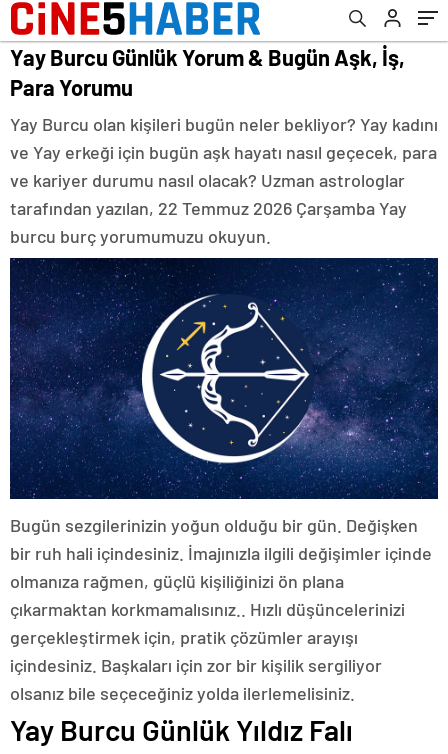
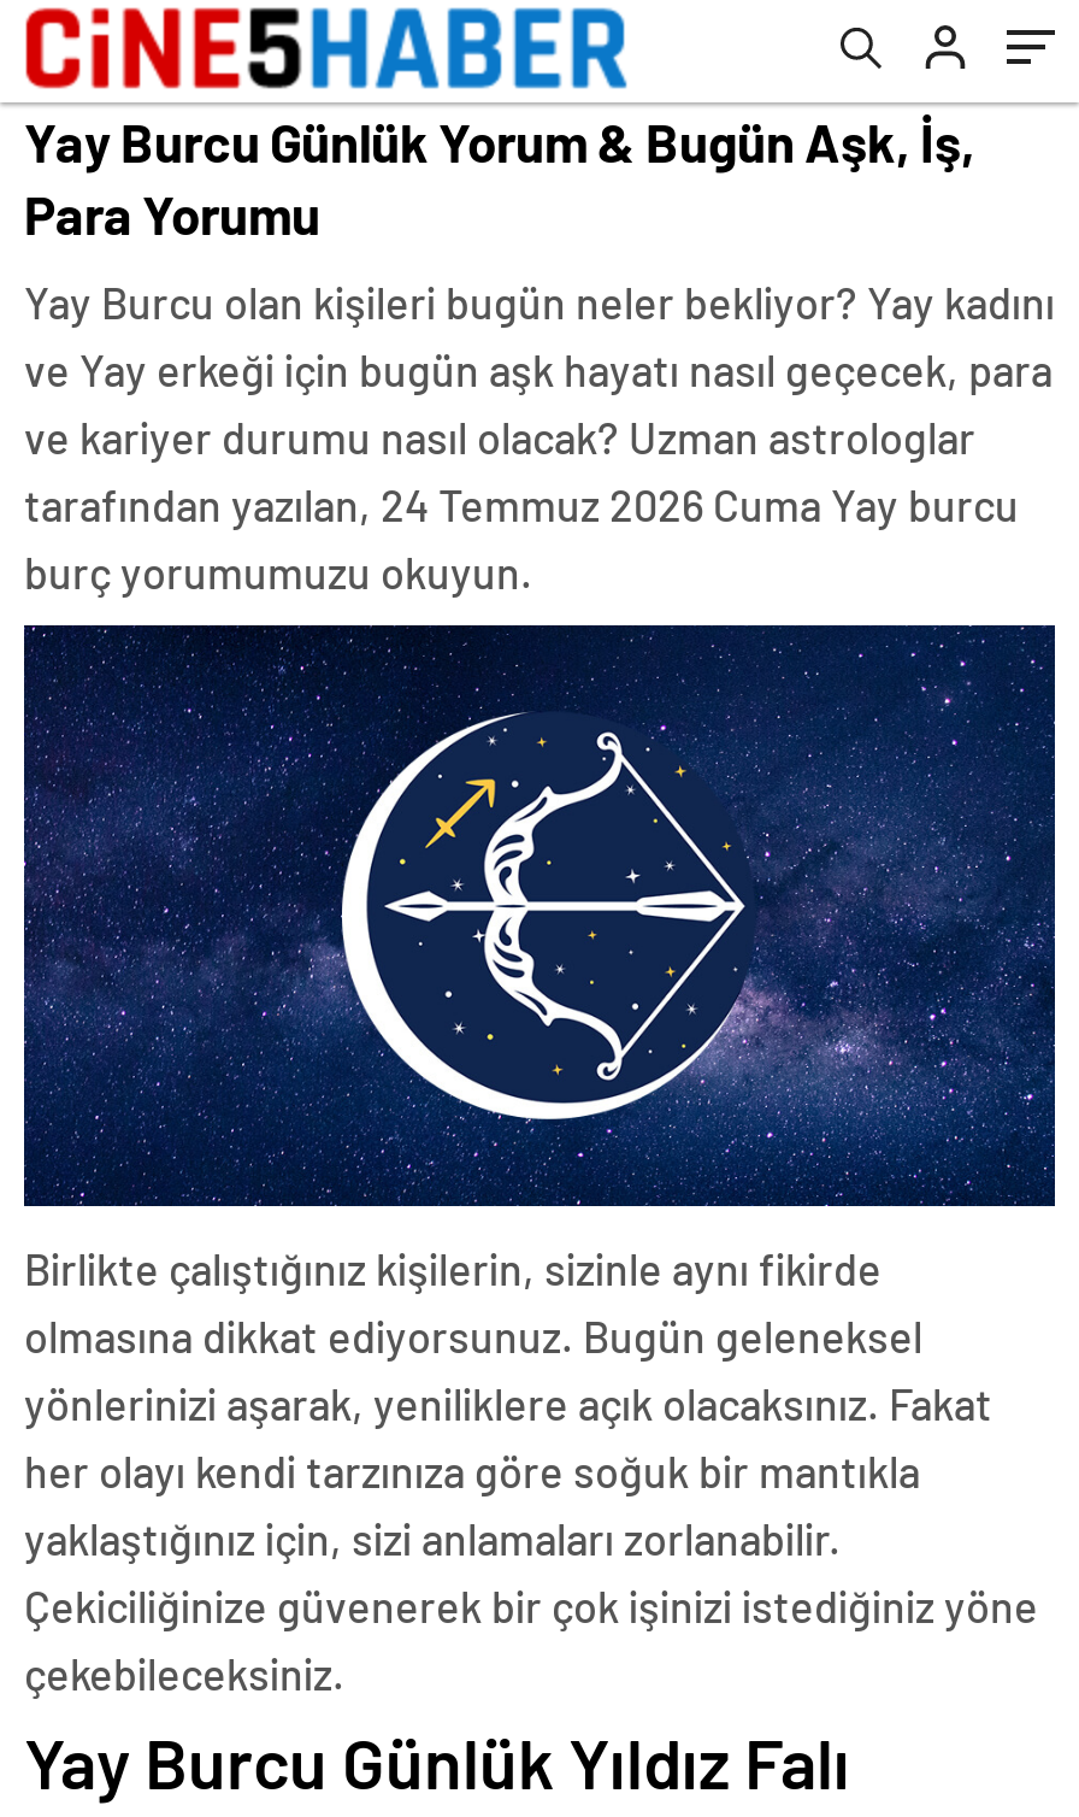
- tarafından yazılan, 22 Temmuz 2026 Çarşamba Yay
- burcu burç yorumumuzu okuyun.
+ tarafından yazılan, 24 Temmuz 2026 Cuma Yay burcu
+ burç yorumumuzu okuyun.

- Bugün sezgilerinizin yoğun olduğu bir gün. Değişken
- bir ruh hali içindesiniz. İmajınızla ilgili değişimler içinde
- olmanıza rağmen, güçlü kişiliğinizi ön plana
- çıkarmaktan korkmamalısınız.. Hızlı düşüncelerinizi
- gerçekleştirmek için, pratik çözümler arayışı
- içindesiniz. Başkaları için zor bir kişilik sergiliyor
- olsanız bile seçeceğiniz yolda ilerlemelisiniz.
+ Birlikte çalıştığınız kişilerin, sizinle aynı fikirde
+ olmasına dikkat ediyorsunuz. Bugün geleneksel
+ yönlerinizi aşarak, yeniliklere açık olacaksınız. Fakat
+ her olayı kendi tarzınıza göre soğuk bir mantıkla
+ yaklaştığınız için, sizi anlamaları zorlanabilir.
+ Çekiciliğinize güvenerek bir çok işinizi istediğiniz yöne
+ çekebileceksiniz.
